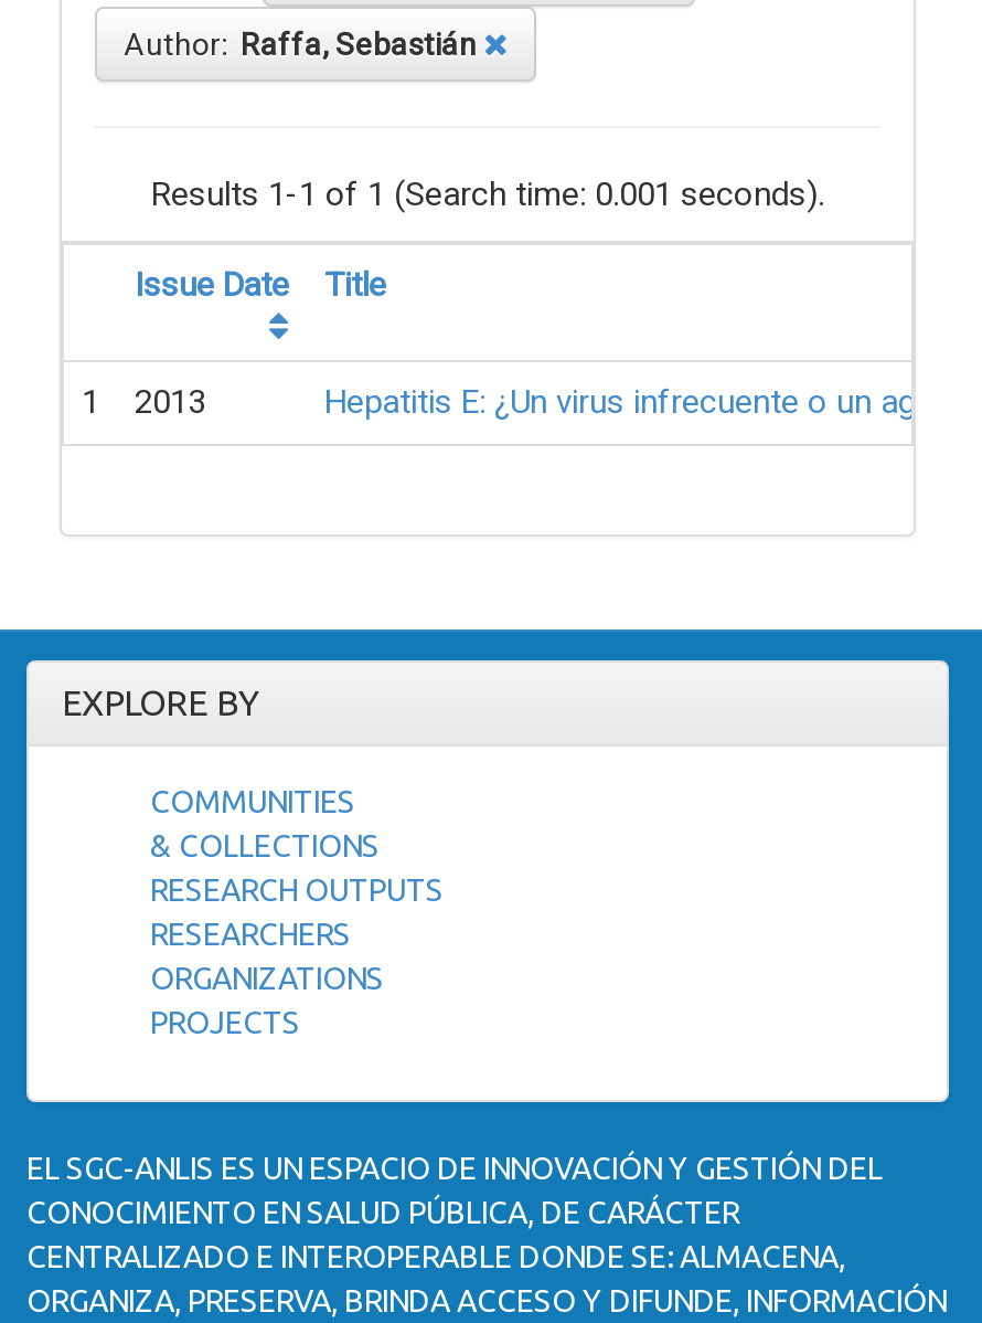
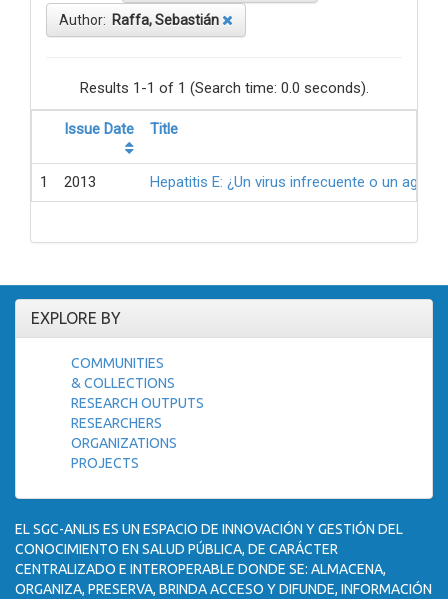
- Results 1-1 of 1 (Search time: 0.001 seconds).
+ Results 1-1 of 1 (Search time: 0.0 seconds).
